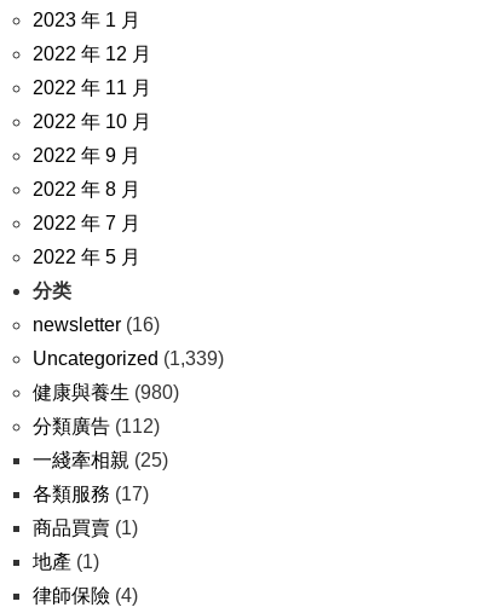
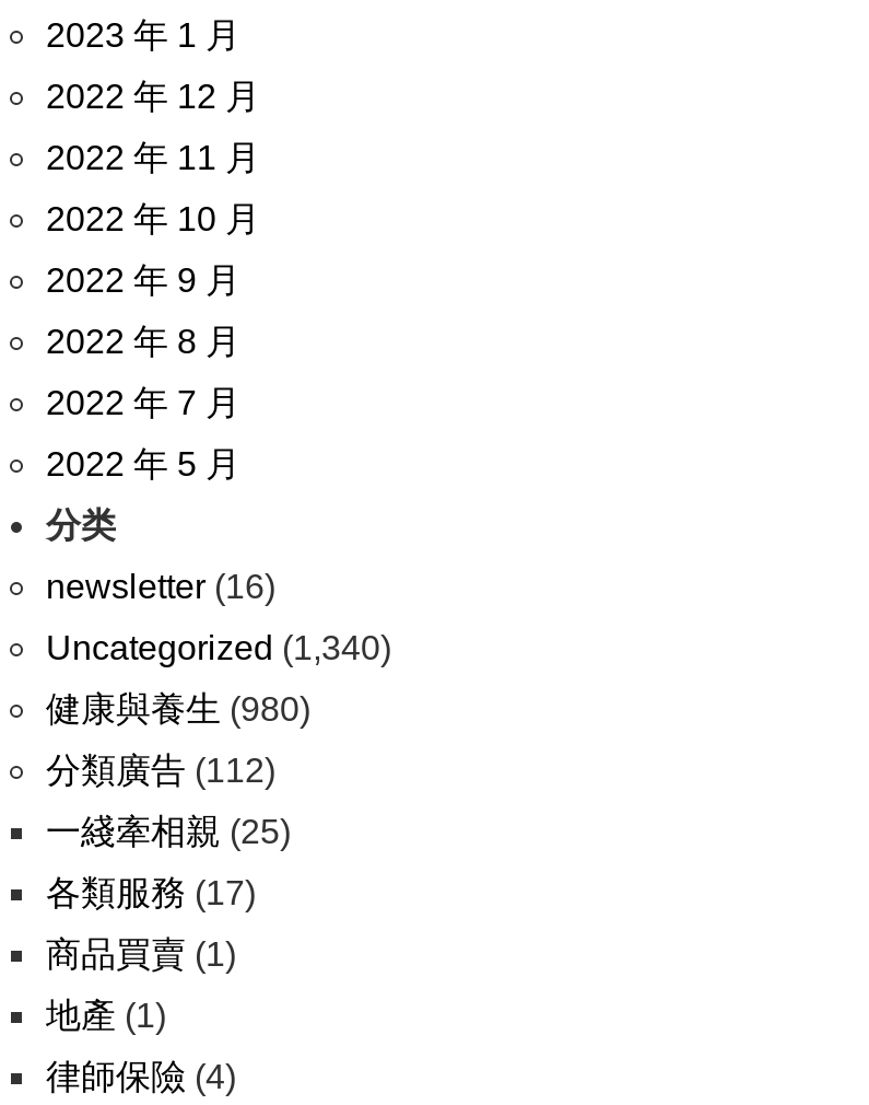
- Uncategorized (1,339)
+ Uncategorized (1,340)
